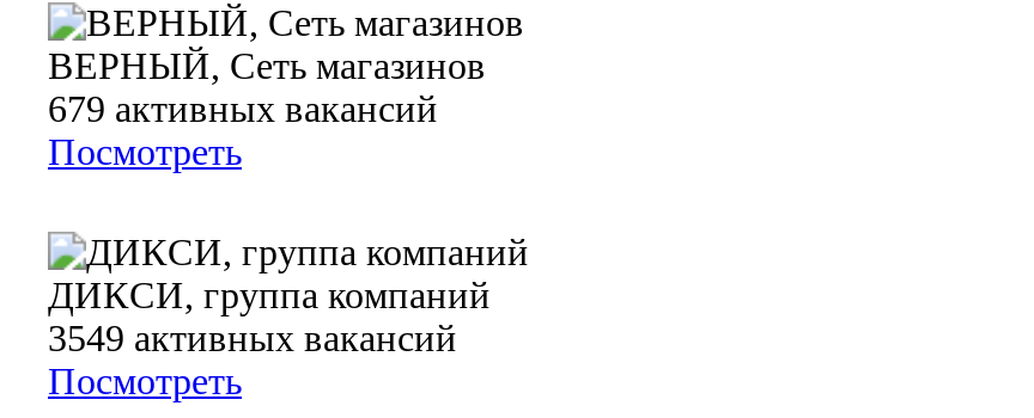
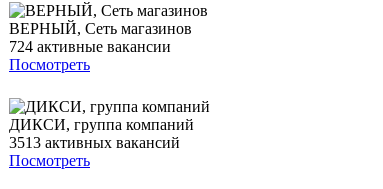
- 679 активных вакансий
+ 724 активные вакансии

- 3549 активных вакансий
+ 3513 активных вакансий
